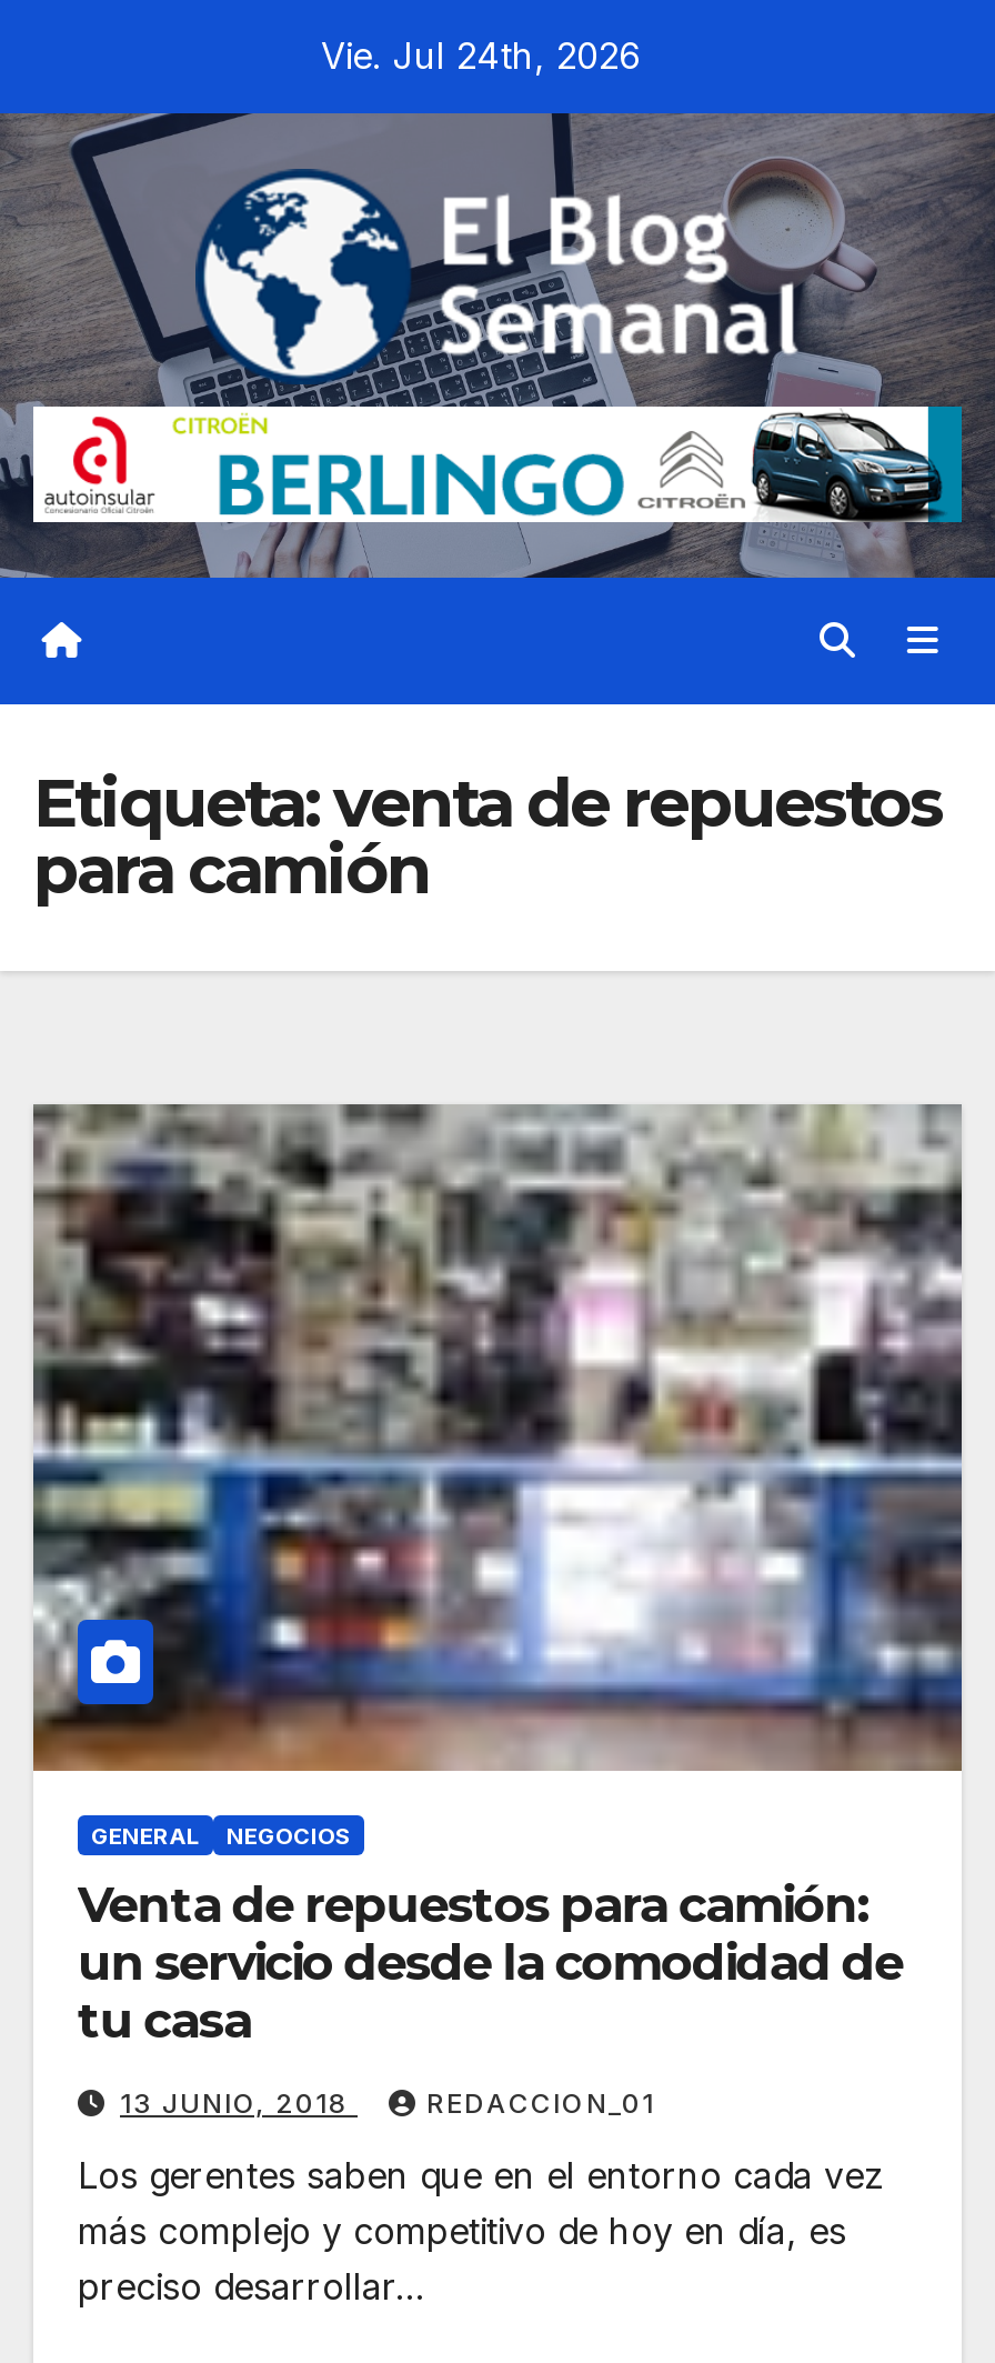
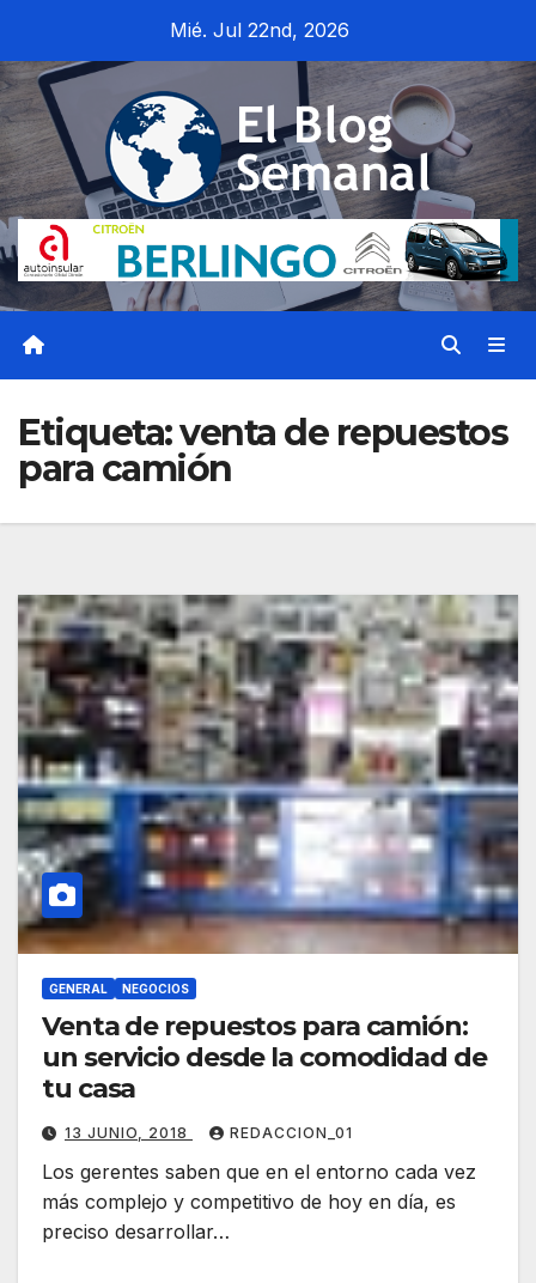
- Vie. Jul 24th, 2026
+ Mié. Jul 22nd, 2026
